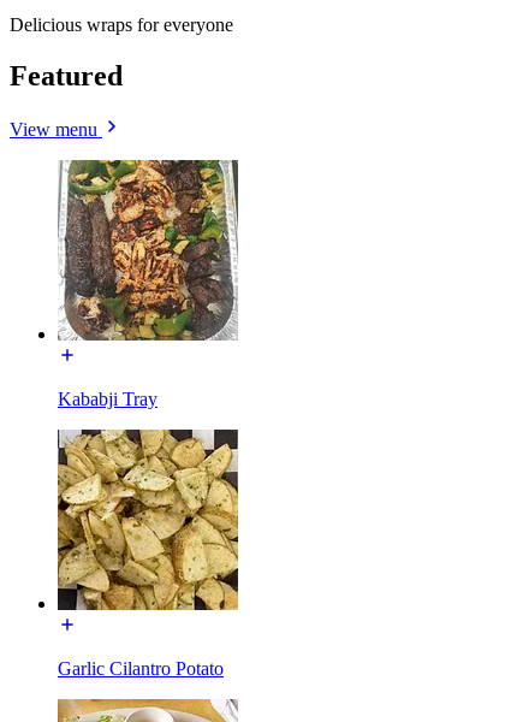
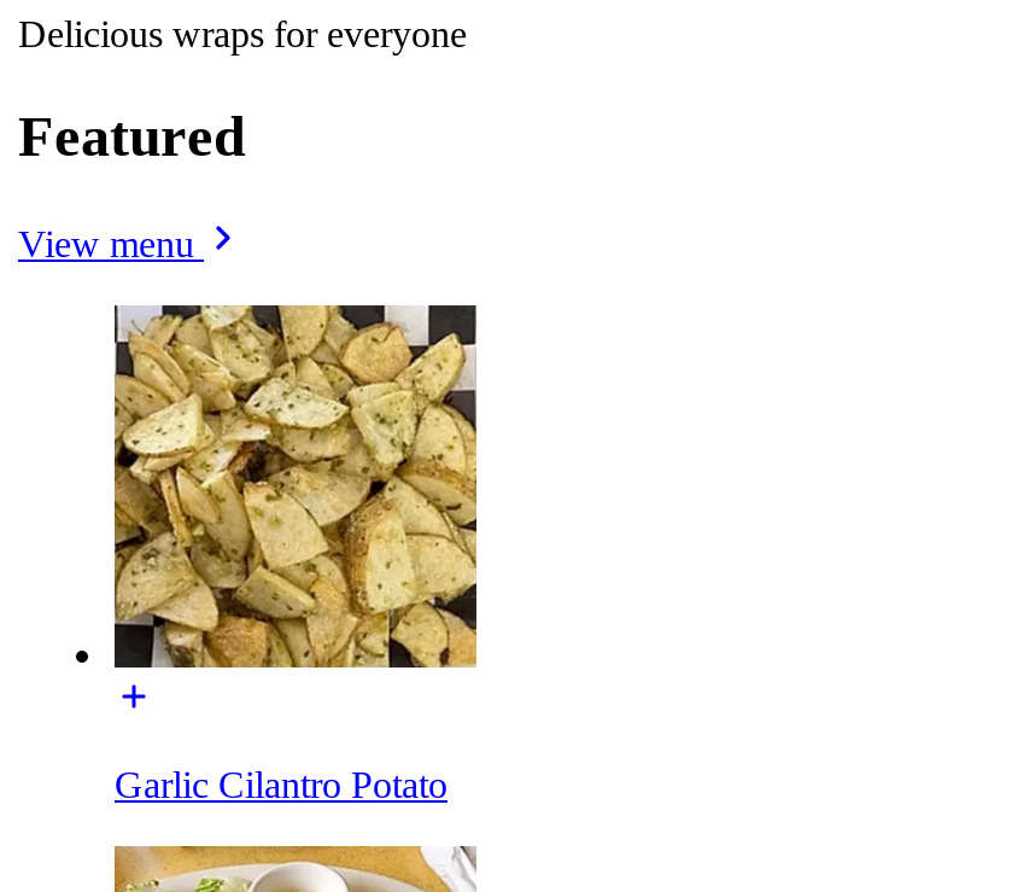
- [image]
- Kababji Tray
